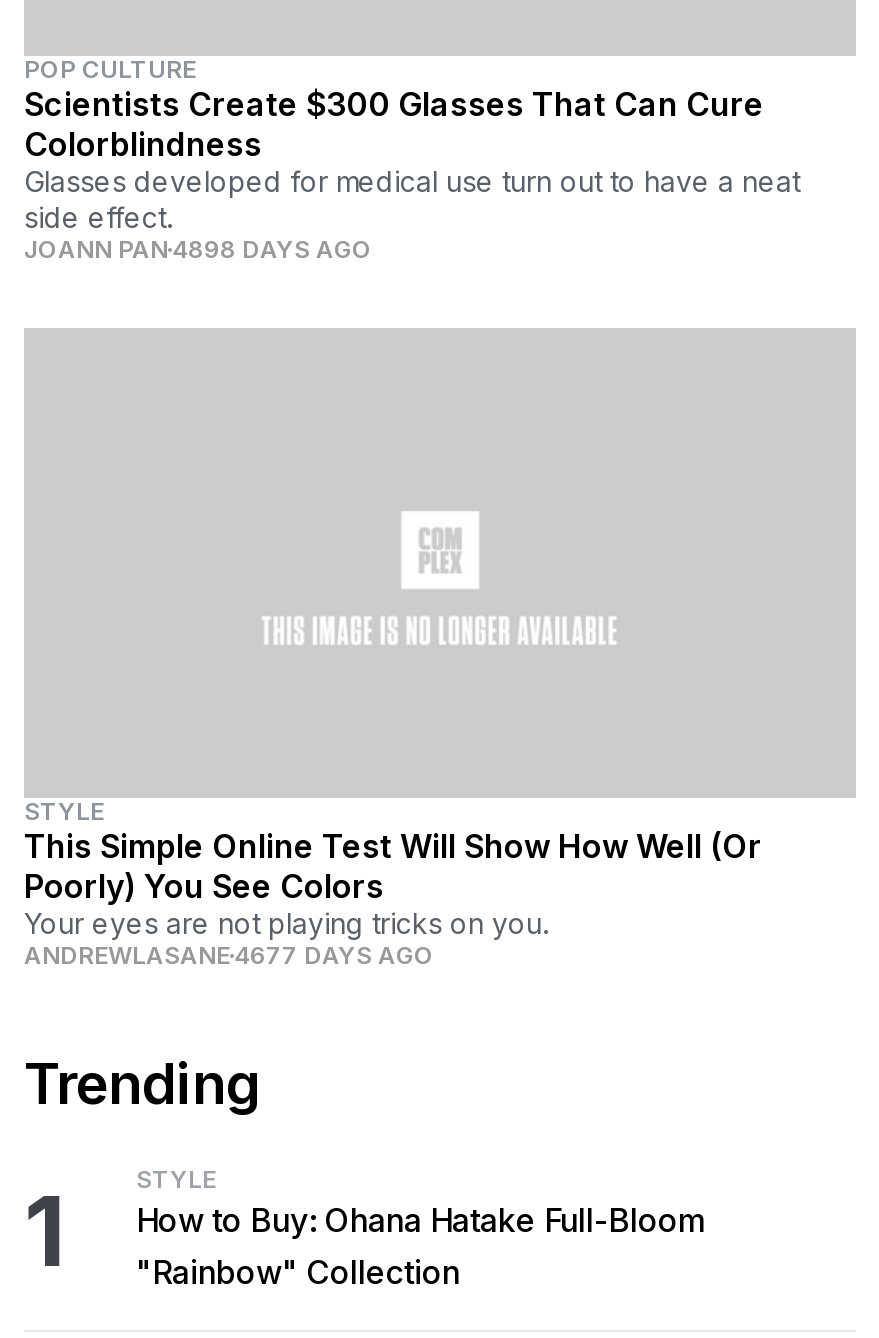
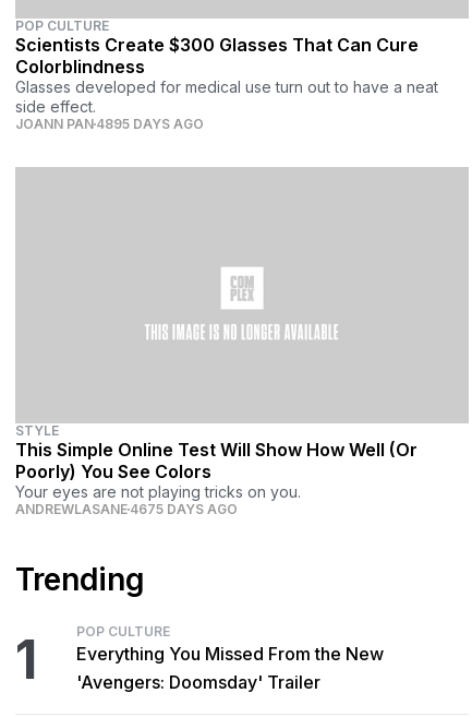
- JOANN PAN 4898 DAYS AGO
+ JOANN PAN 4895 DAYS AGO

- ANDREWLASANE 4677 DAYS AGO
+ ANDREWLASANE 4675 DAYS AGO

- STYLE
- How to Buy: Ohana Hatake Full-Bloom
- "Rainbow" Collection
+ POP CULTURE
+ Everything You Missed From the New
+ 'Avengers: Doomsday' Trailer
